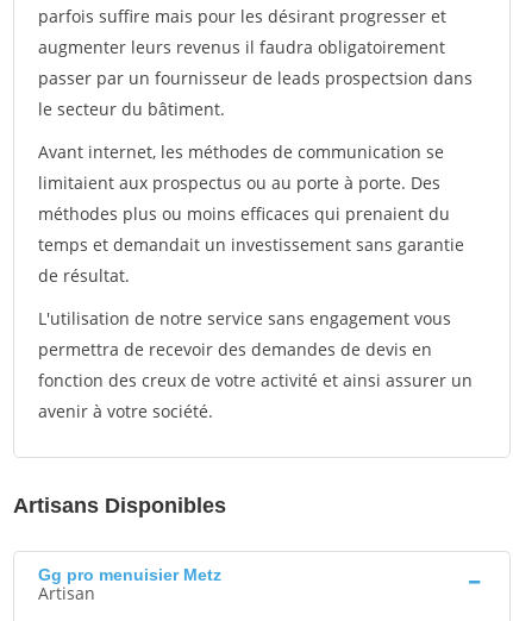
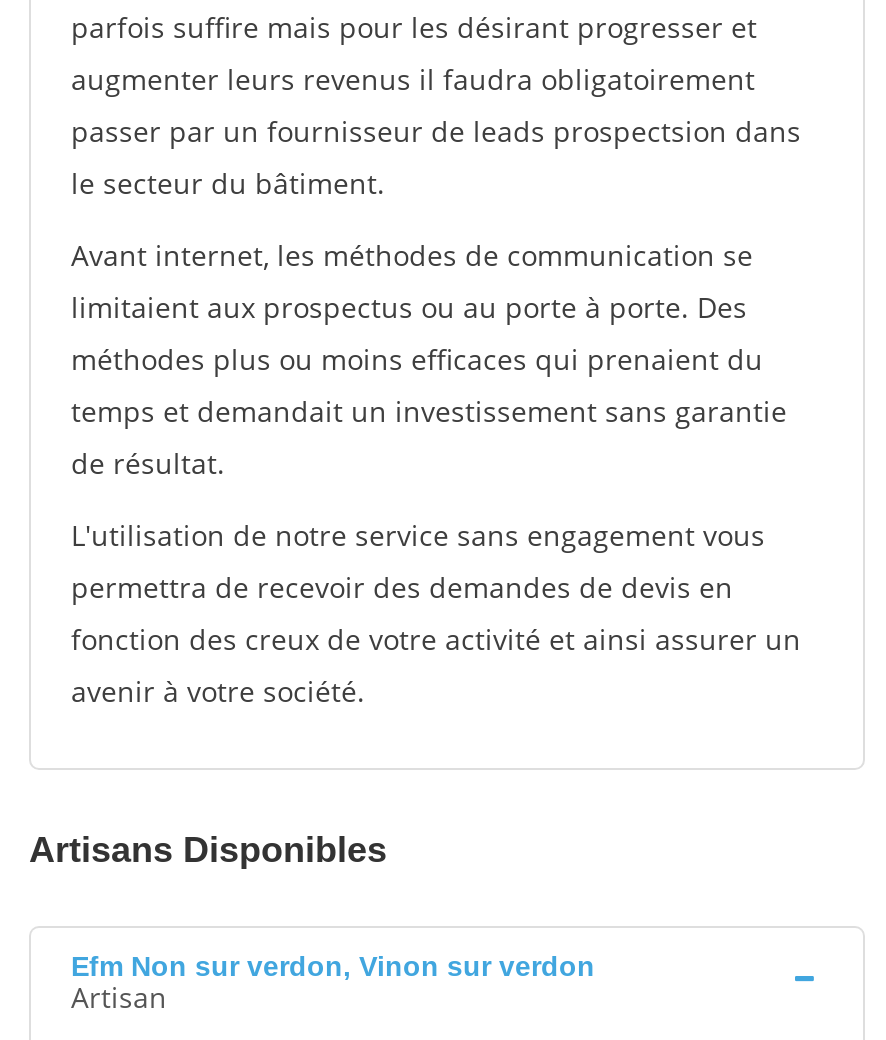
- Gg pro menuisier Metz
+ Efm Non sur verdon, Vinon sur verdon
